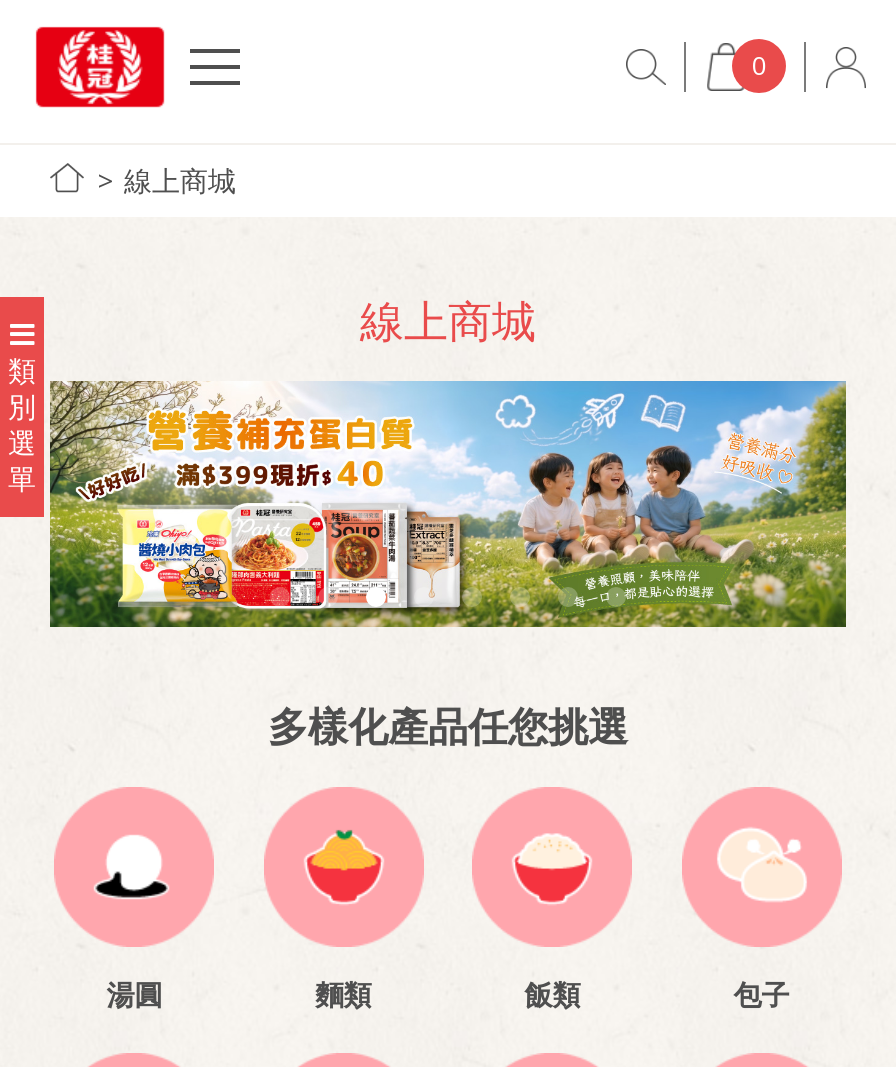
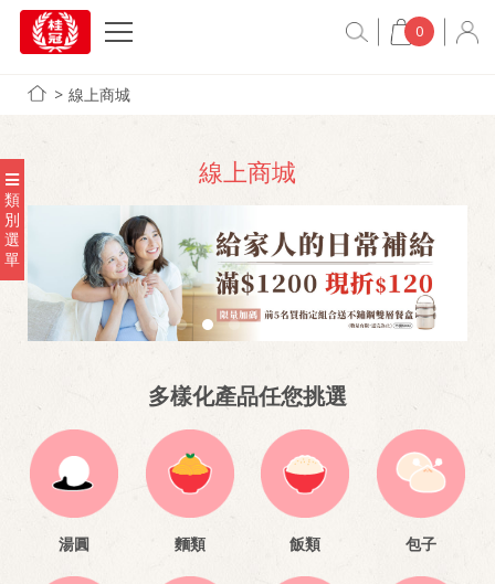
- [image]
+ [image]
